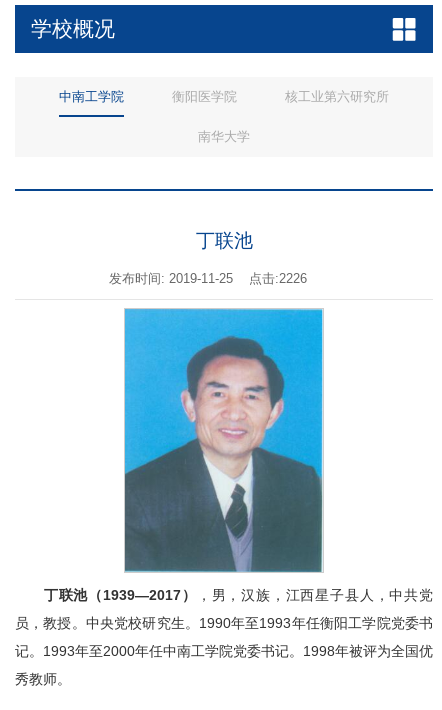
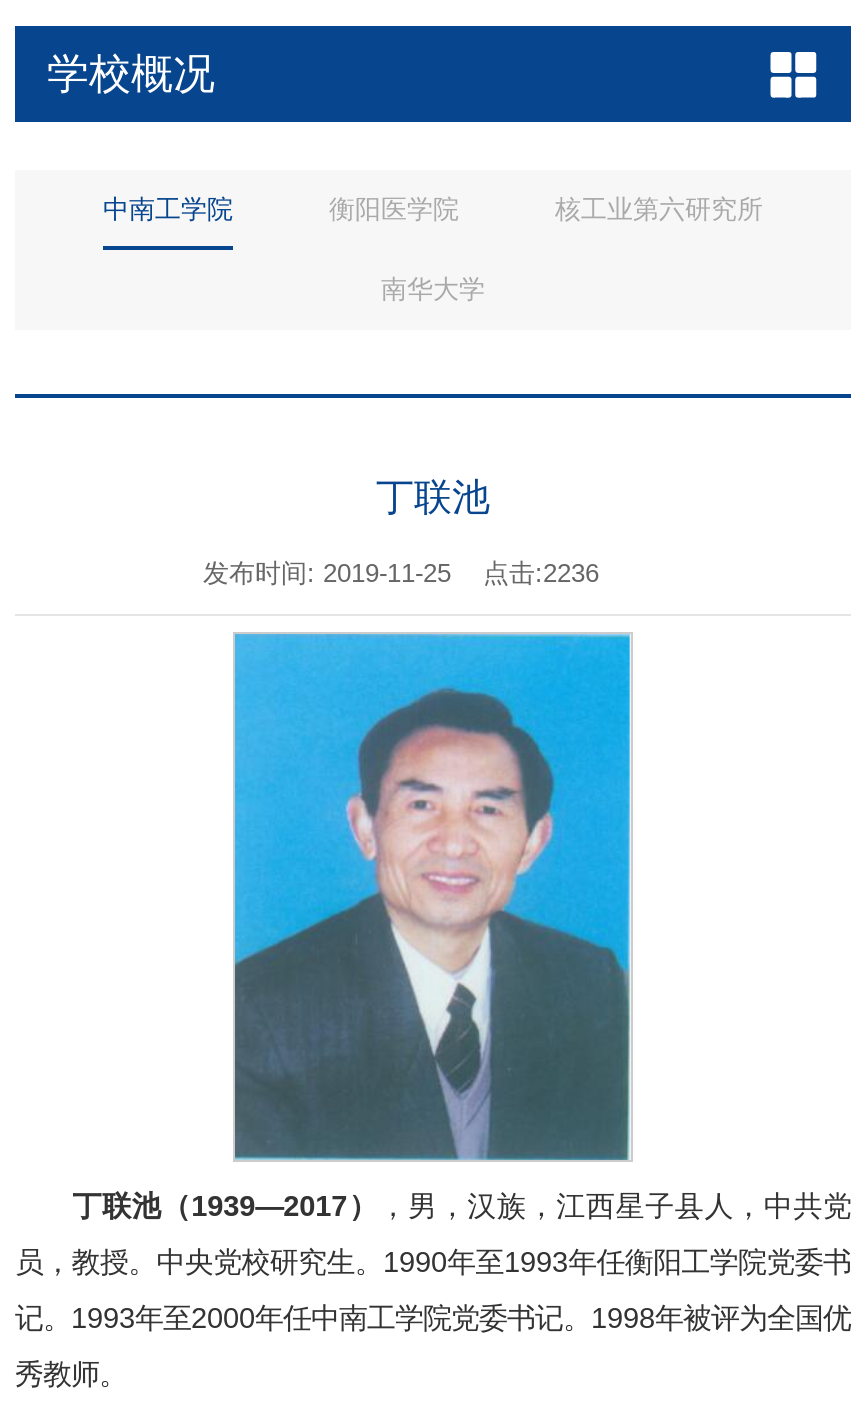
- 发布时间: 2019-11-25 点击:2226
+ 发布时间: 2019-11-25 点击:2236
